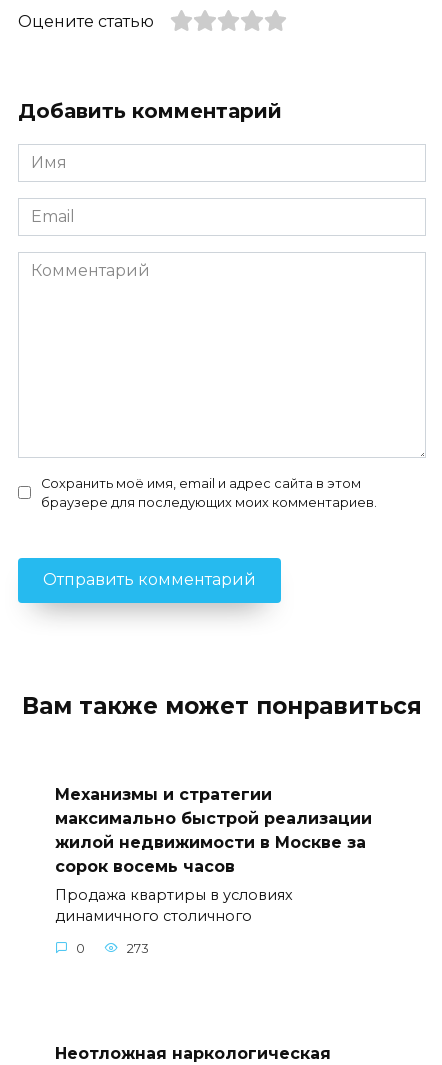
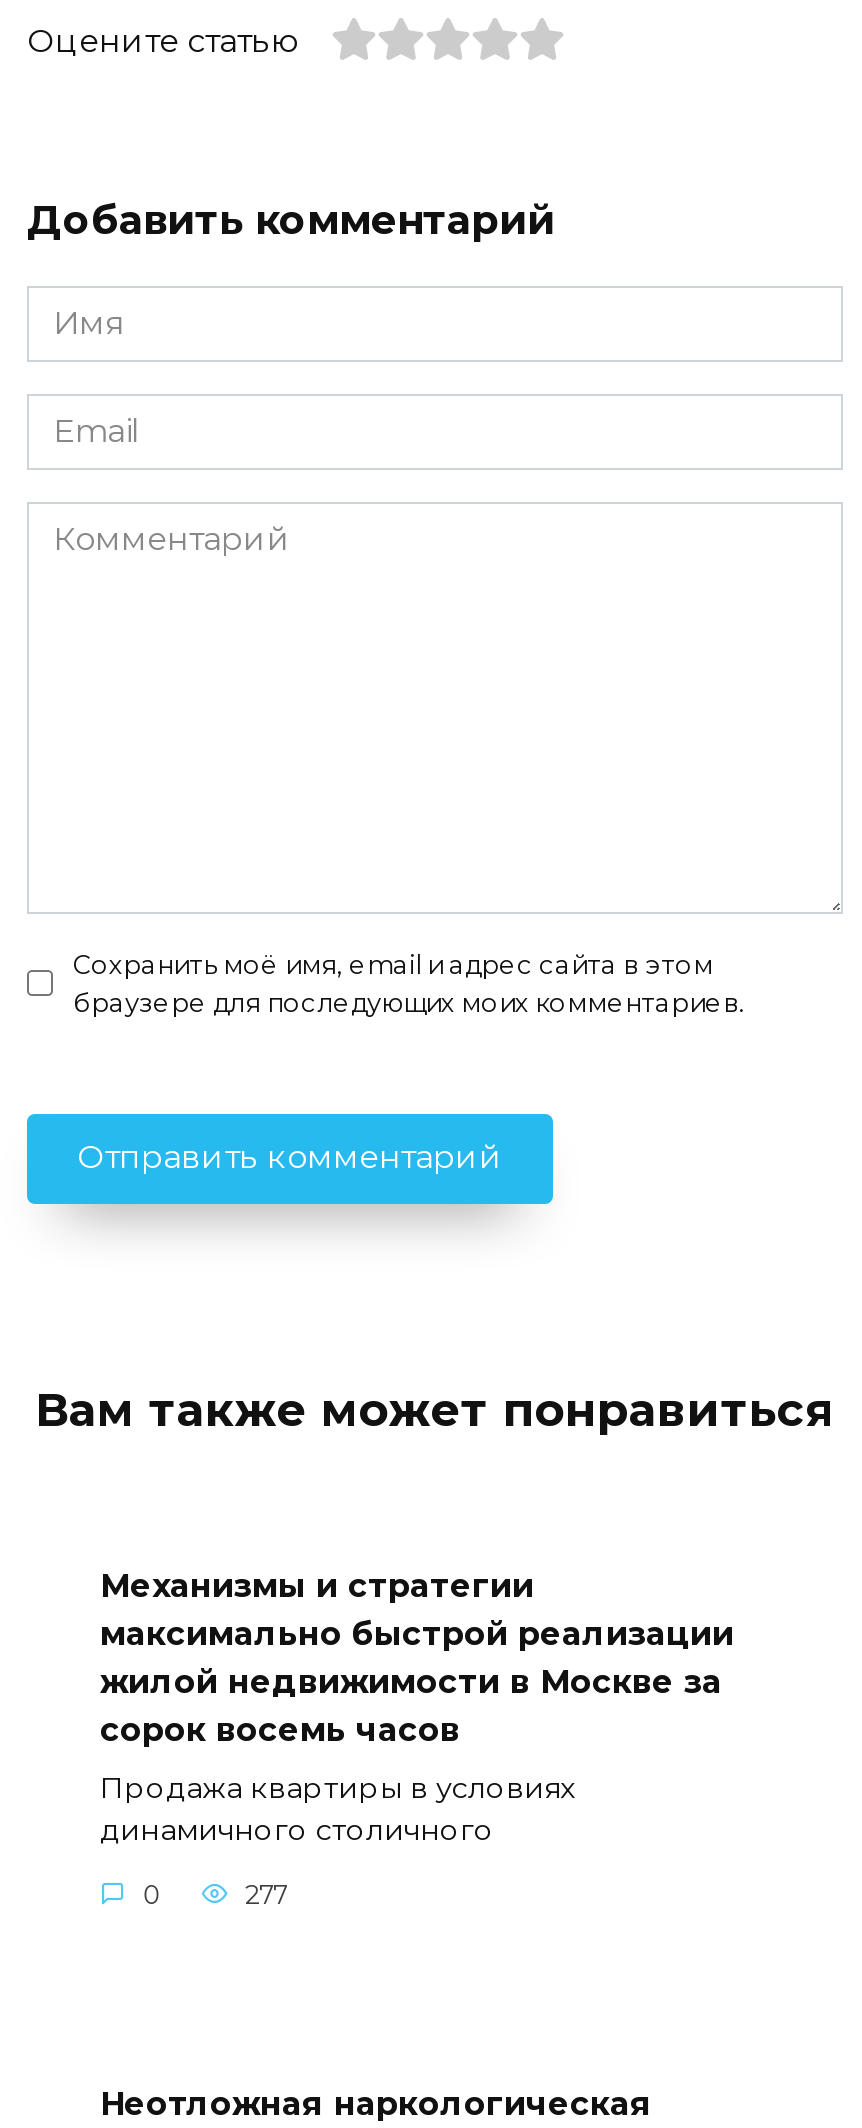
- 273
+ 277
